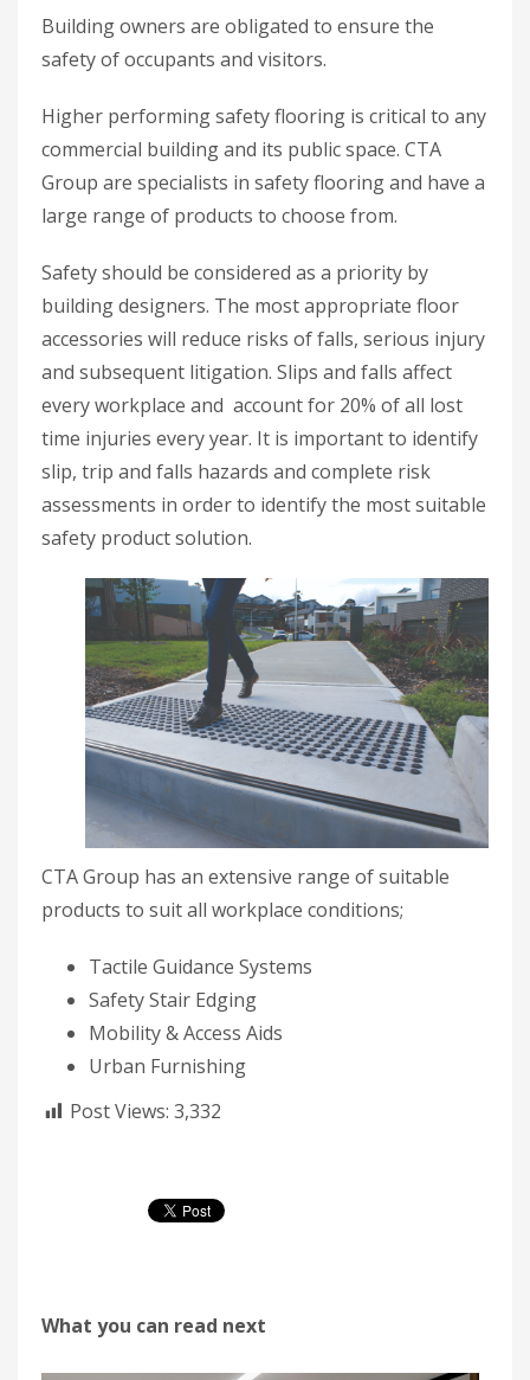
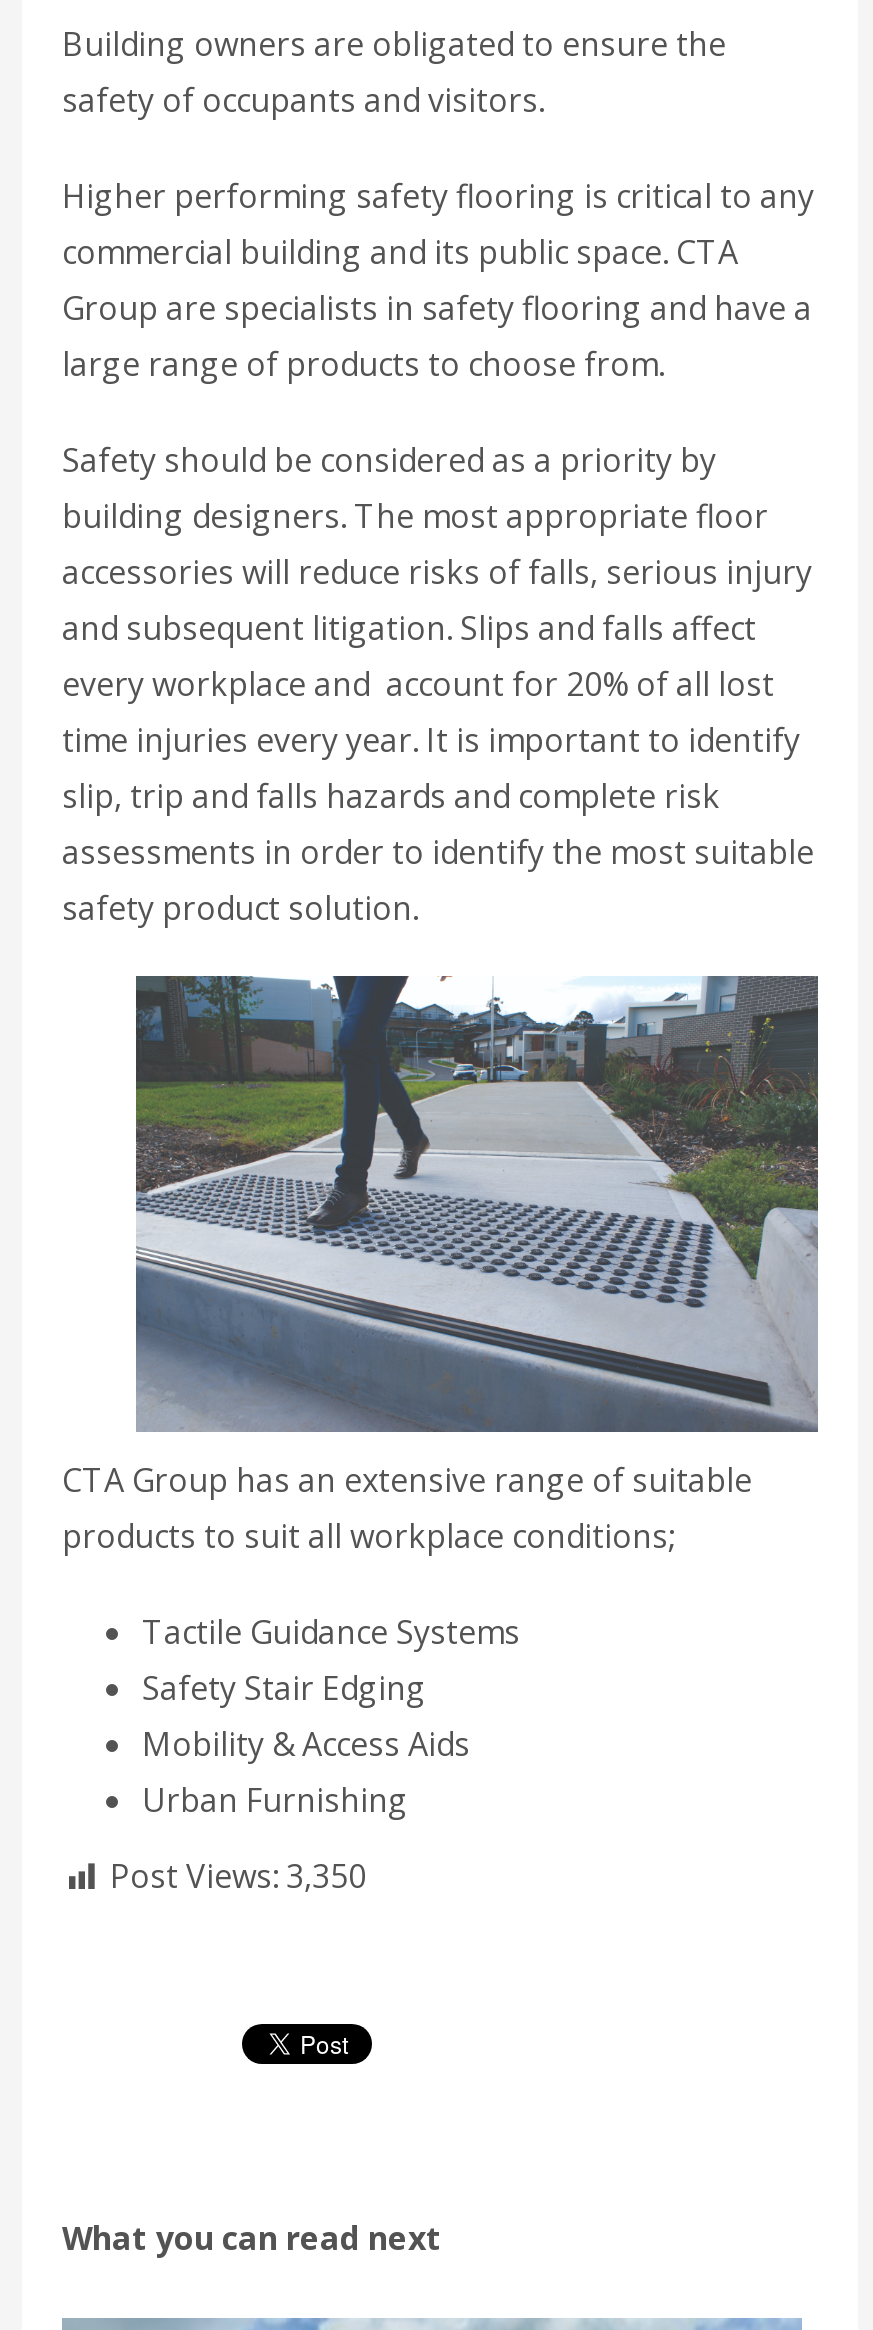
- Post Views: 3,332
+ Post Views: 3,350
